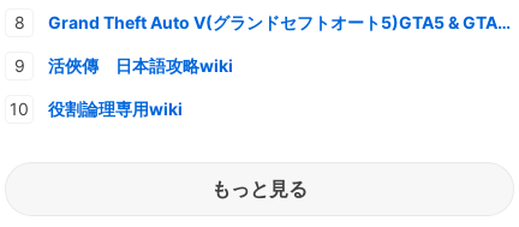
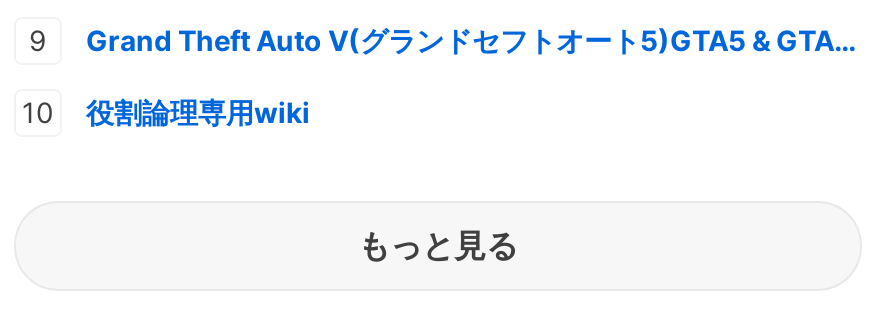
- 活俠傳 日本語攻略wiki
